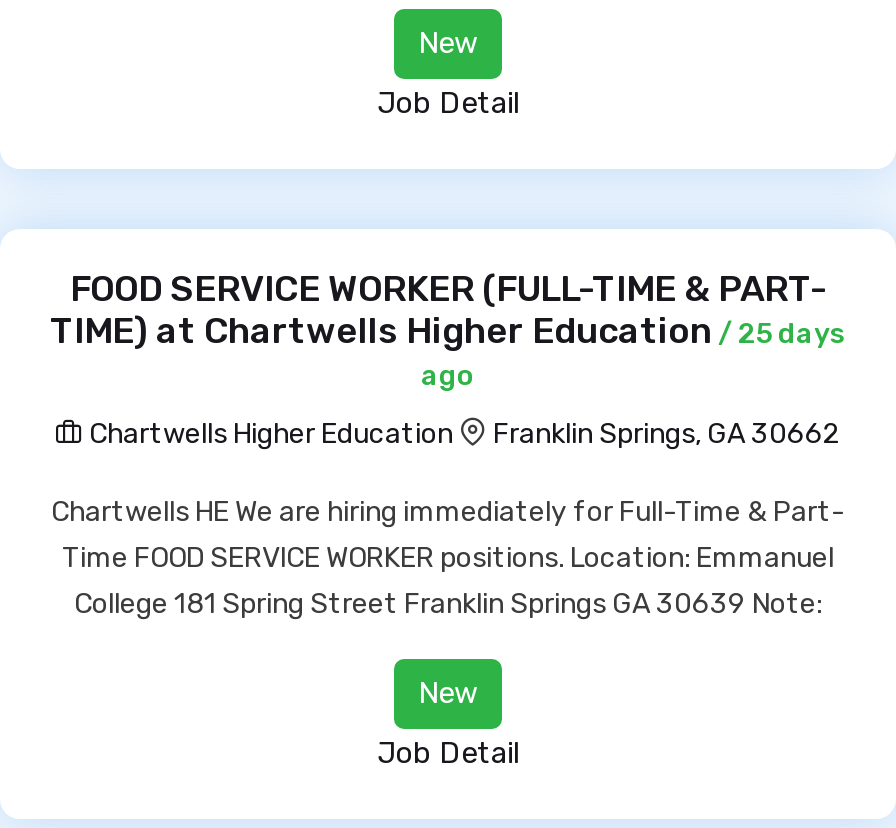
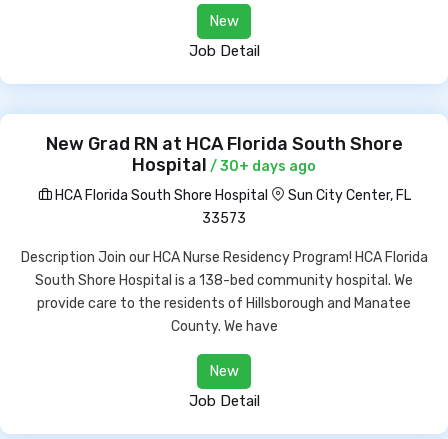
- FOOD SERVICE WORKER (FULL-TIME & PART-
- TIME) at Chartwells Higher Education / 25 days
- ago
+ New Grad RN at HCA Florida South Shore
+ Hospital / 30+ days ago

- Chartwells Higher Education
- Franklin Springs, GA 30662
+ HCA Florida South Shore Hospital
+ Sun City Center, FL
+ 33573

- Chartwells HE We are hiring immediately for Full-Time & Part-
- Time FOOD SERVICE WORKER positions. Location: Emmanuel
- College 181 Spring Street Franklin Springs GA 30639 Note:
+ Description Join our HCA Nurse Residency Program! HCA Florida
+ South Shore Hospital is a 138-bed community hospital. We
+ provide care to the residents of Hillsborough and Manatee
+ County. We have
